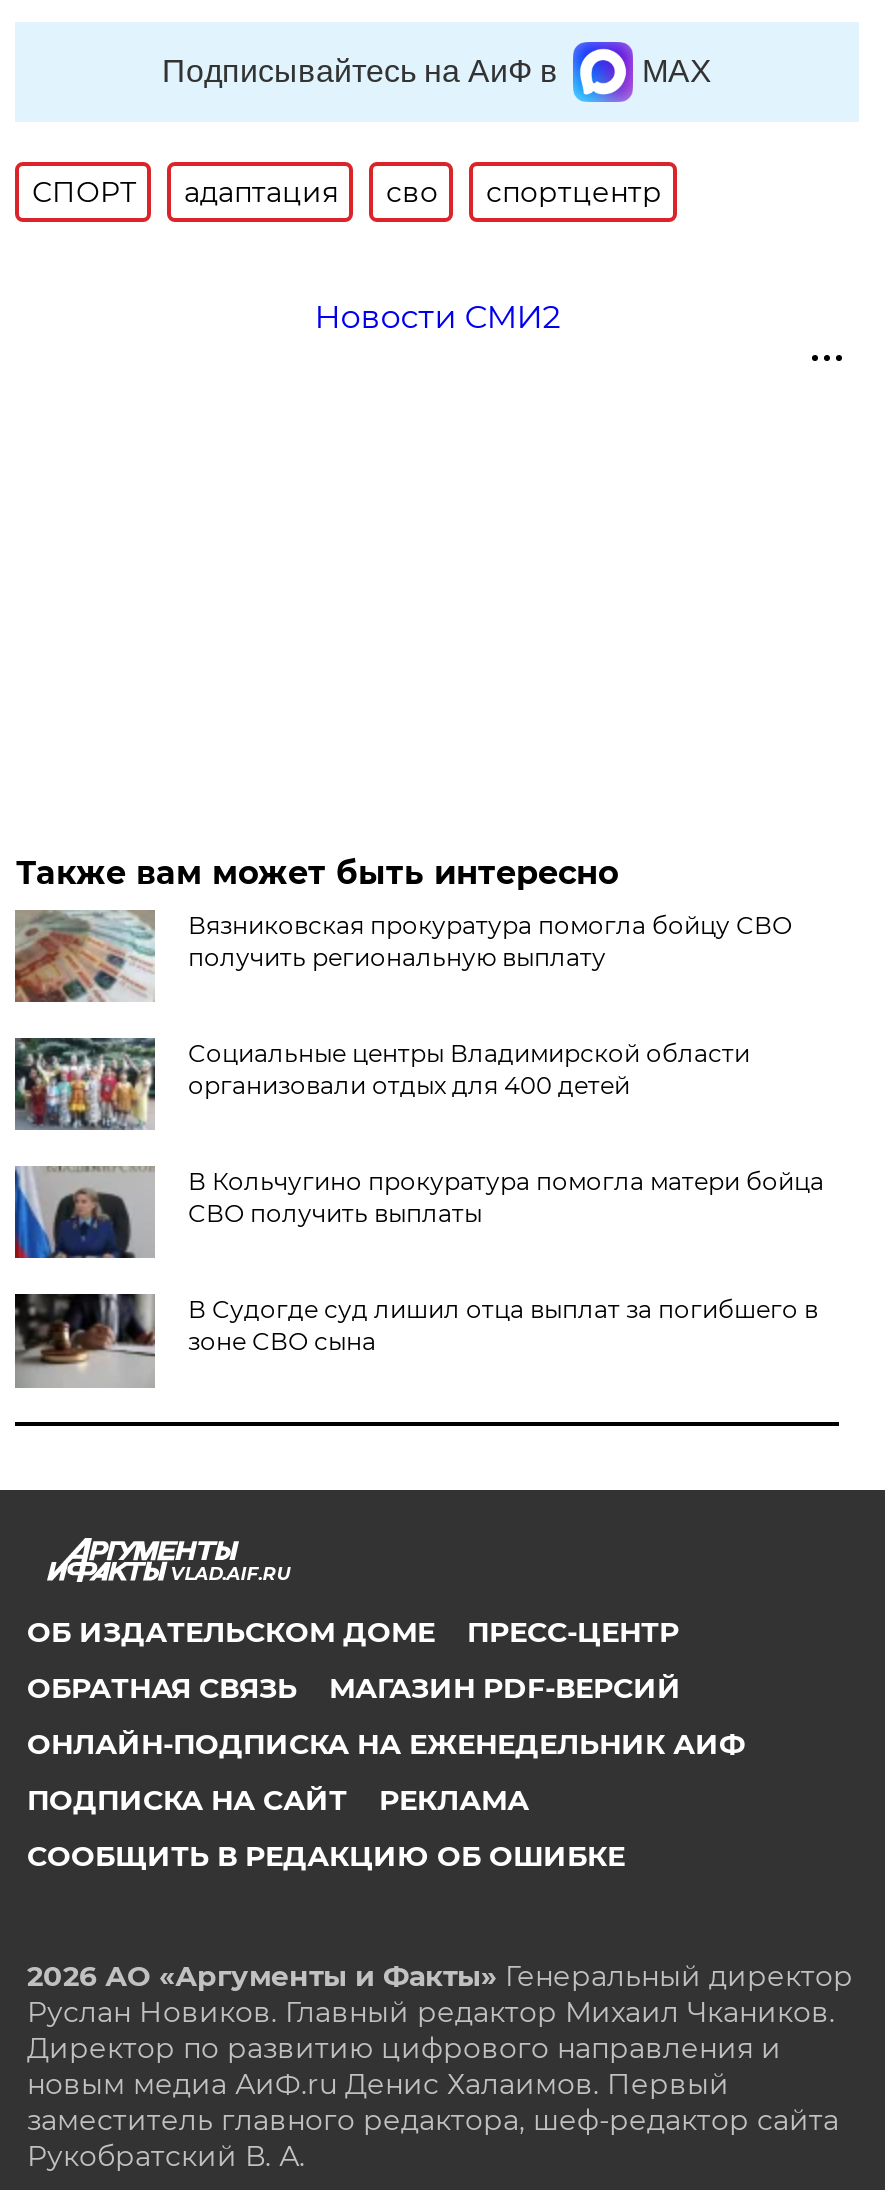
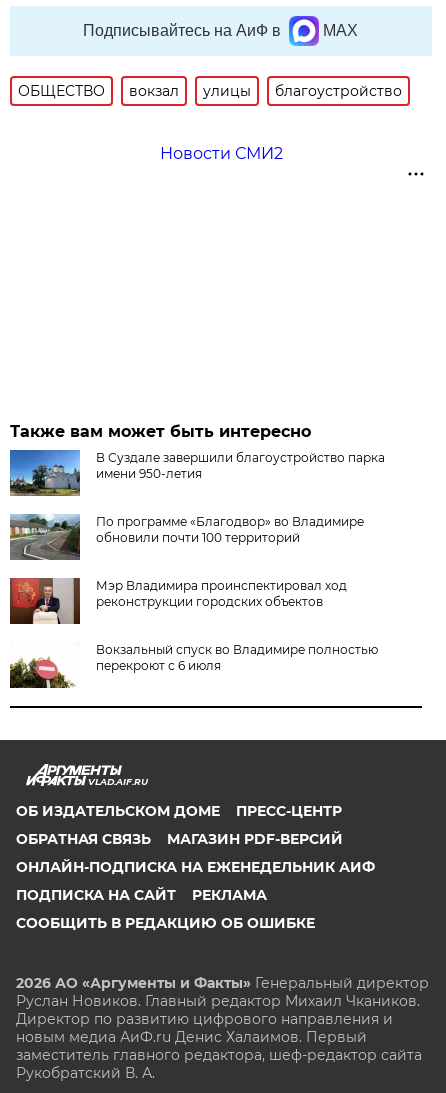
- СПОРТ
- адаптация
- сво
- спортцентр
+ ОБЩЕСТВО
+ вокзал
+ улицы
+ благоустройство

- [image]
- Вязниковская прокуратура помогла бойцу СВО
- получить региональную выплату
+ [image]
+ В Суздале завершили благоустройство парка
+ имени 950-летия

- [image]
- Социальные центры Владимирской области
- организовали отдых для 400 детей
+ [image]
+ По программе «Благодвор» во Владимире
+ обновили почти 100 территорий

- [image]
- В Кольчугино прокуратура помогла матери бойца
- СВО получить выплаты
+ [image]
+ Мэр Владимира проинспектировал ход
+ реконструкции городских объектов

- [image]
- В Судогде суд лишил отца выплат за погибшего в
- зоне СВО сына
+ [image]
+ Вокзальный спуск во Владимире полностью
+ перекроют с 6 июля
